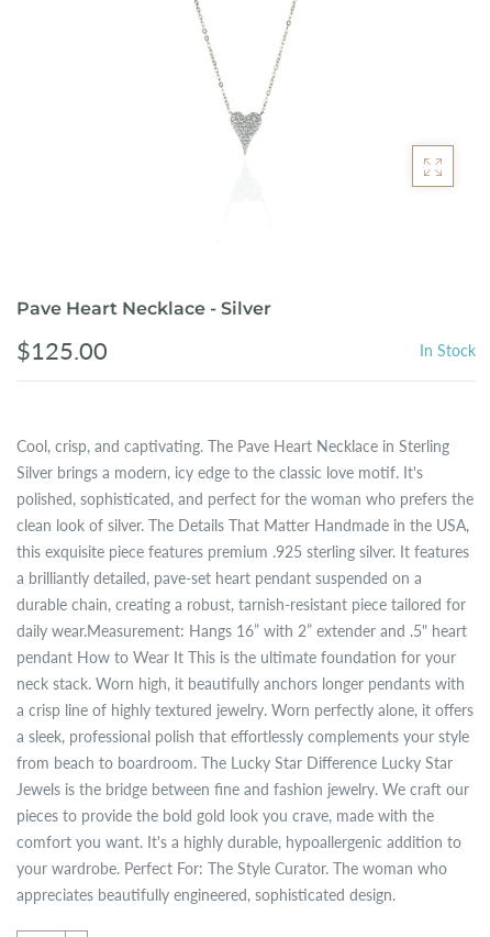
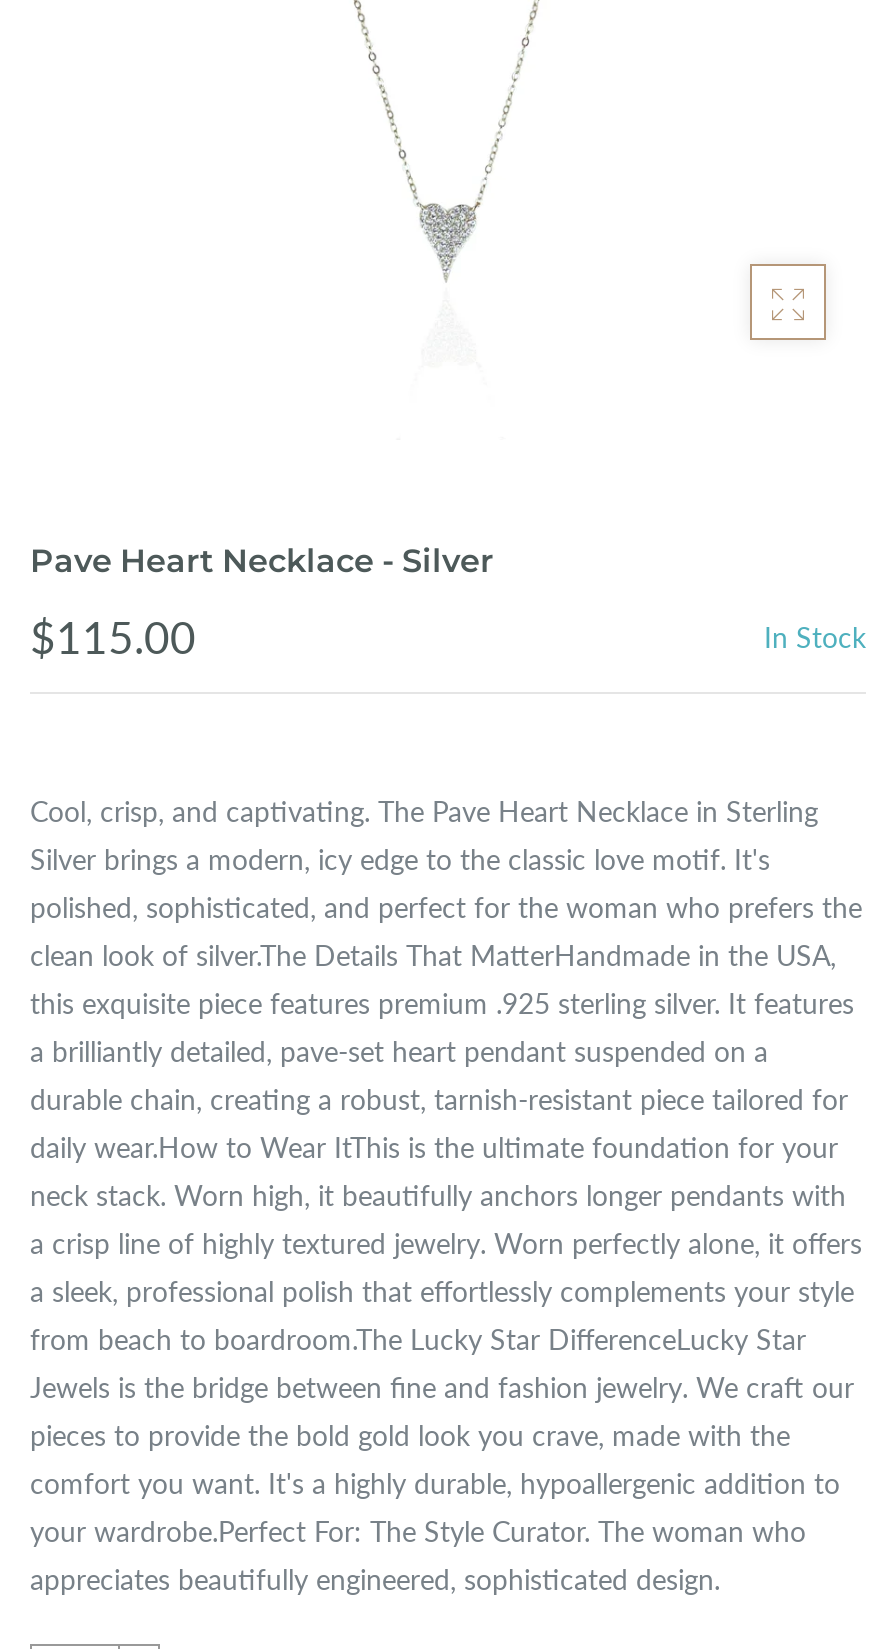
- $125.00
+ $115.00

- clean look of silver. The Details That Matter Handmade in the USA,
+ clean look of silver.The Details That MatterHandmade in the USA,

- daily wear.Measurement: Hangs 16” with 2” extender and .5" heart
- pendant How to Wear It This is the ultimate foundation for your
+ daily wear.How to Wear ItThis is the ultimate foundation for your

- from beach to boardroom. The Lucky Star Difference Lucky Star
+ from beach to boardroom.The Lucky Star DifferenceLucky Star

- your wardrobe. Perfect For: The Style Curator. The woman who
+ your wardrobe.Perfect For: The Style Curator. The woman who
